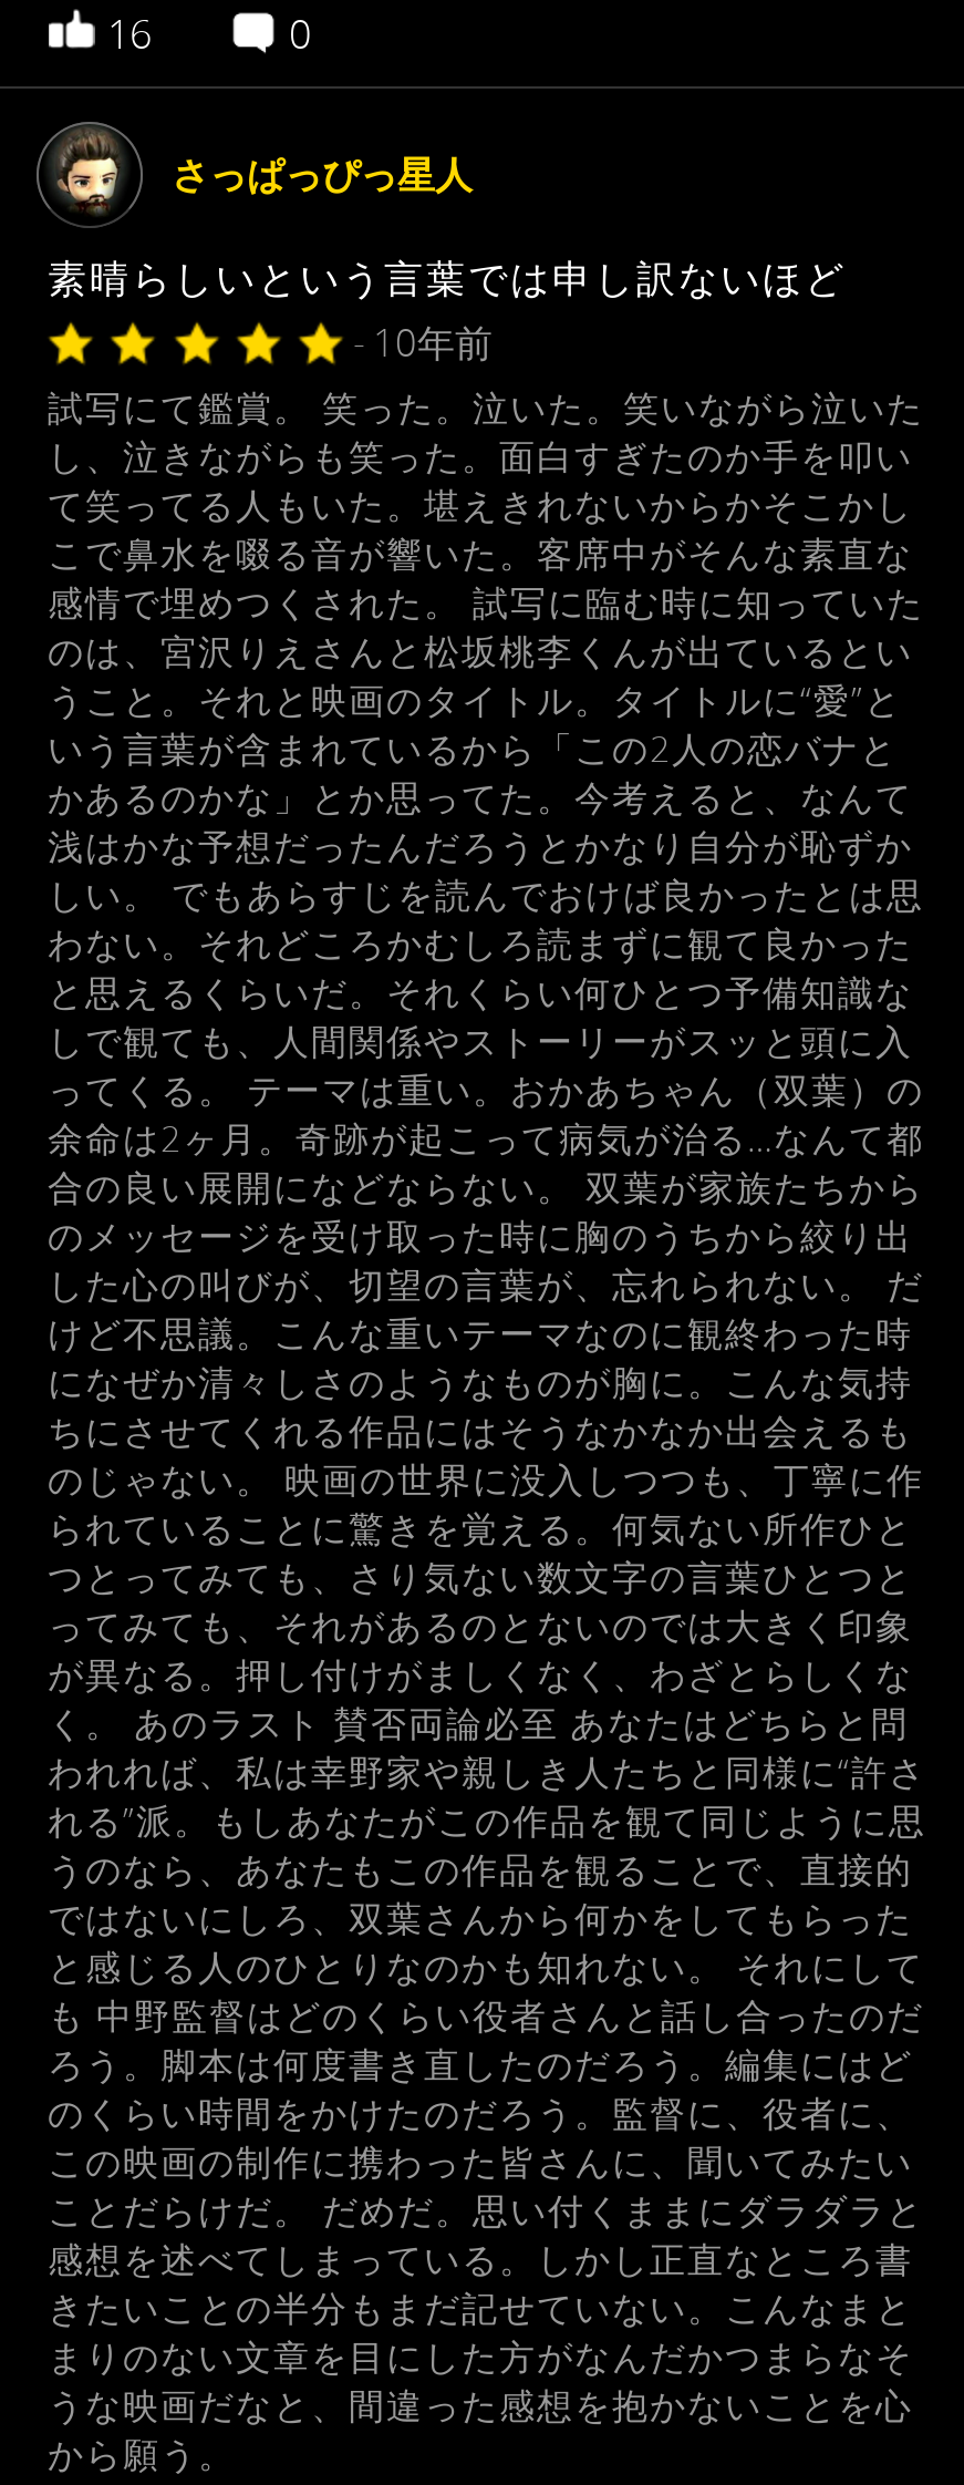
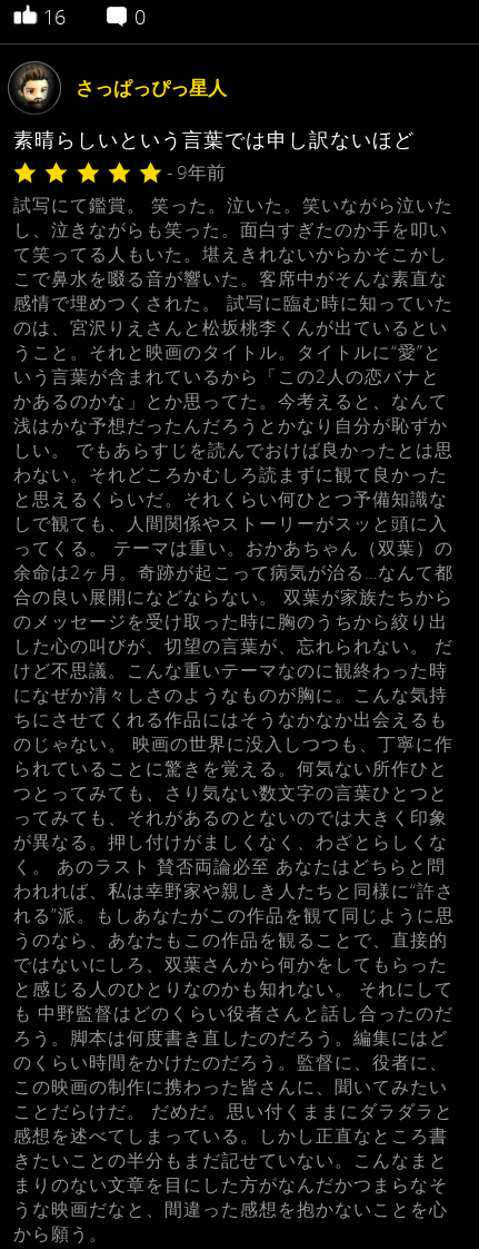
- - 10年前
+ - 9年前
